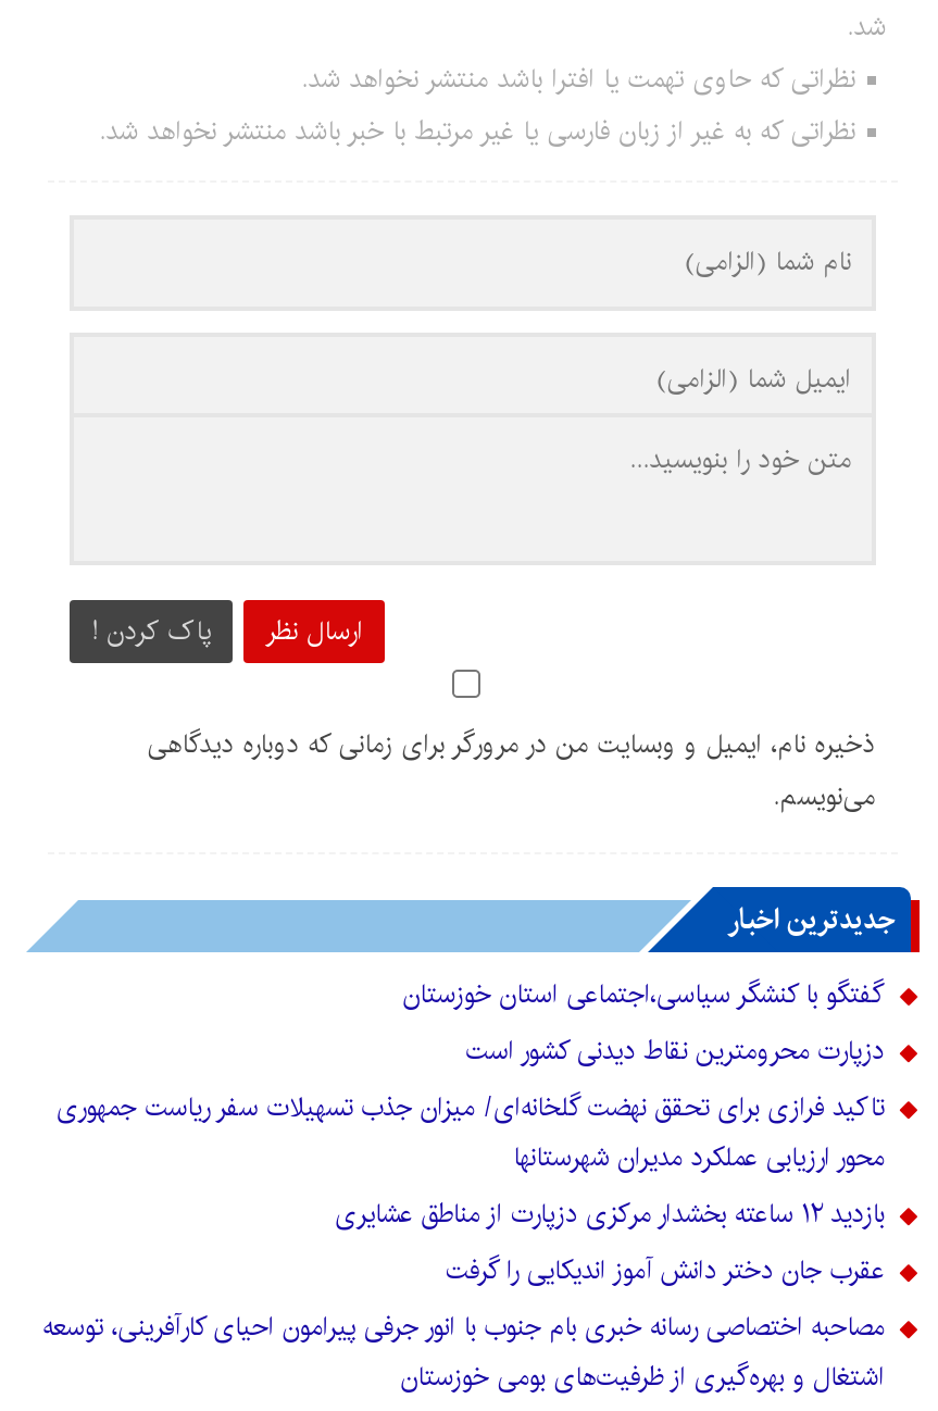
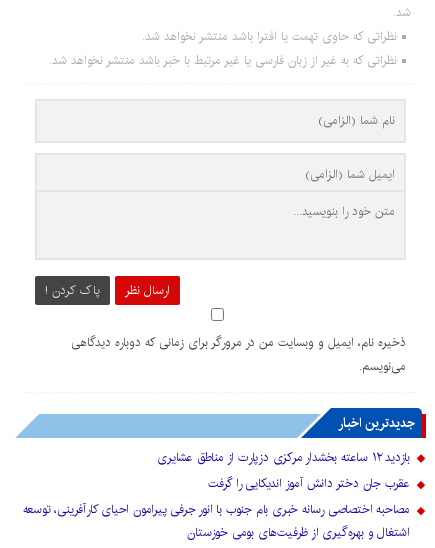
- گفتگو با کنشگر سیاسی،اجتماعی استان خوزستان
- دزپارت محرومترین نقاط دیدنی کشور است
- تاکید فرازی برای تحقق نهضت گلخانه‌ای/ میزان جذب تسهیلات سفر ریاست جمهوری
- محور ارزیابی عملکرد مدیران شهرستانها
